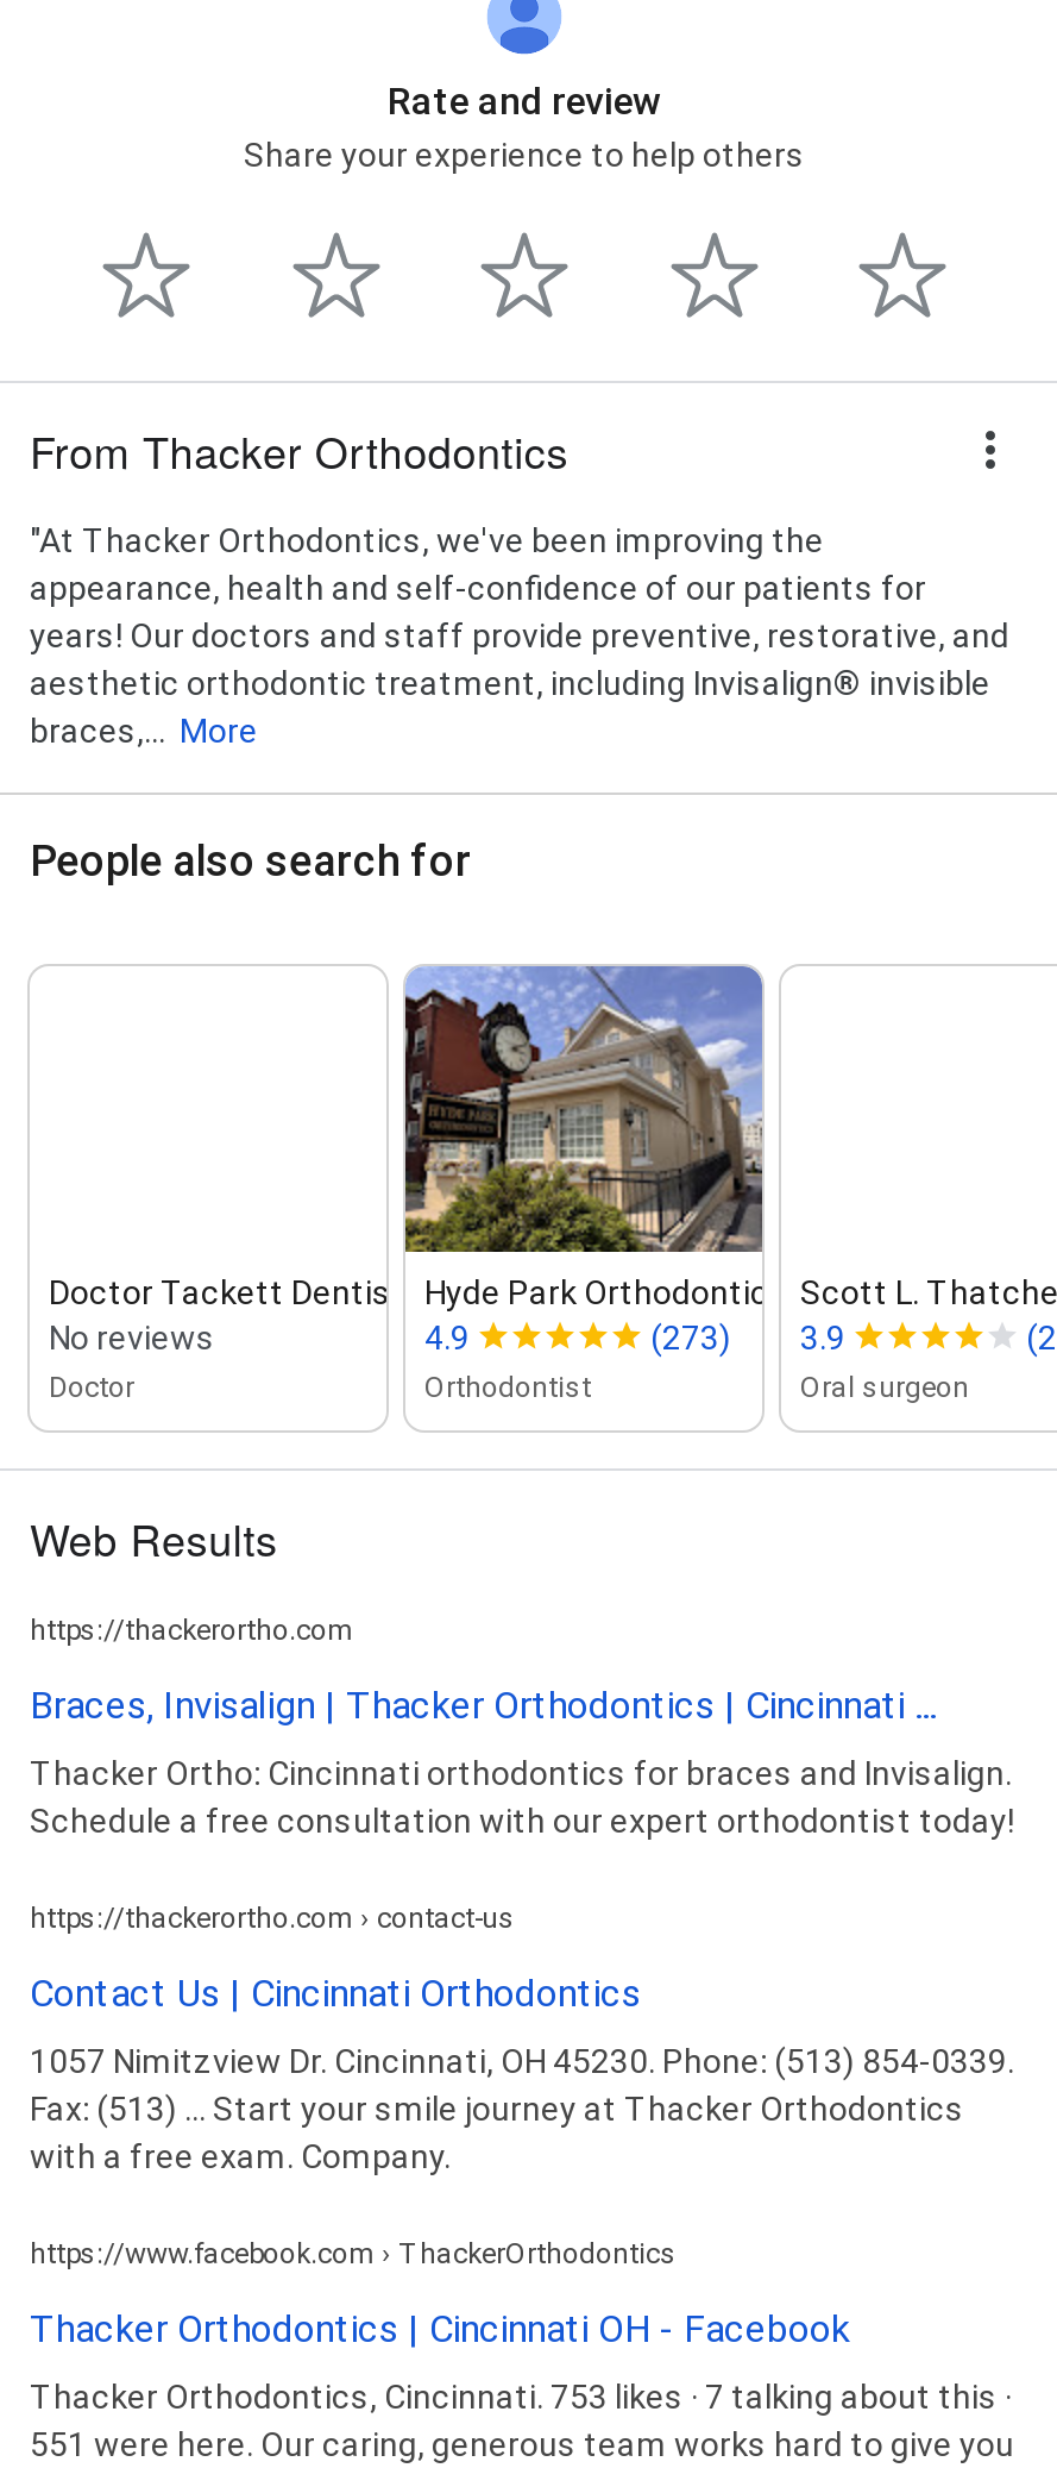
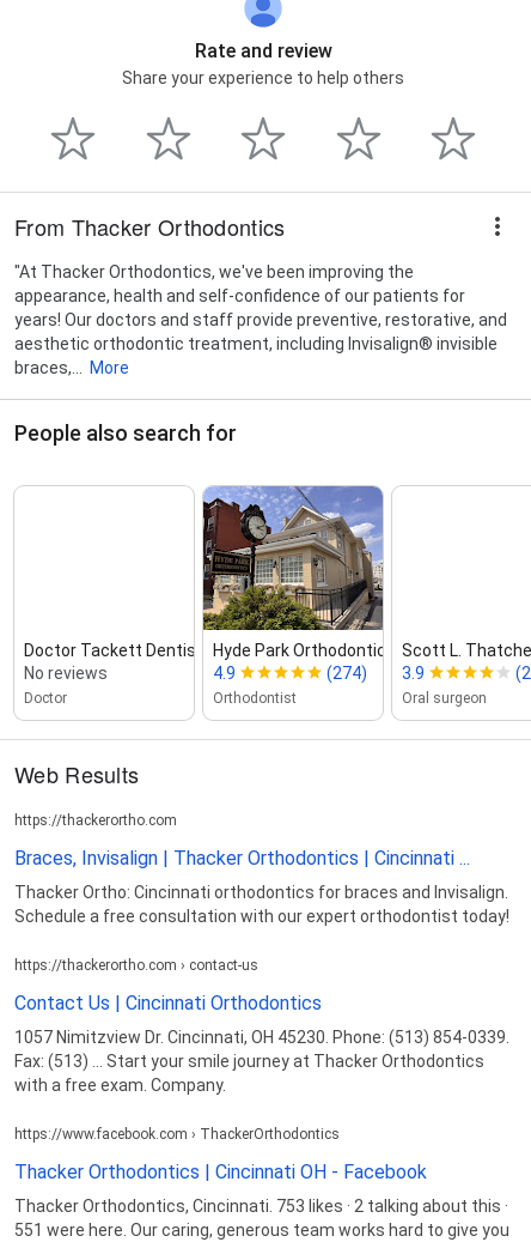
- (273) 3.9
+ (274) 3.9

- Thacker Orthodontics, Cincinnati. 753 likes · 7 talking about this ·
+ Thacker Orthodontics, Cincinnati. 753 likes · 2 talking about this ·
